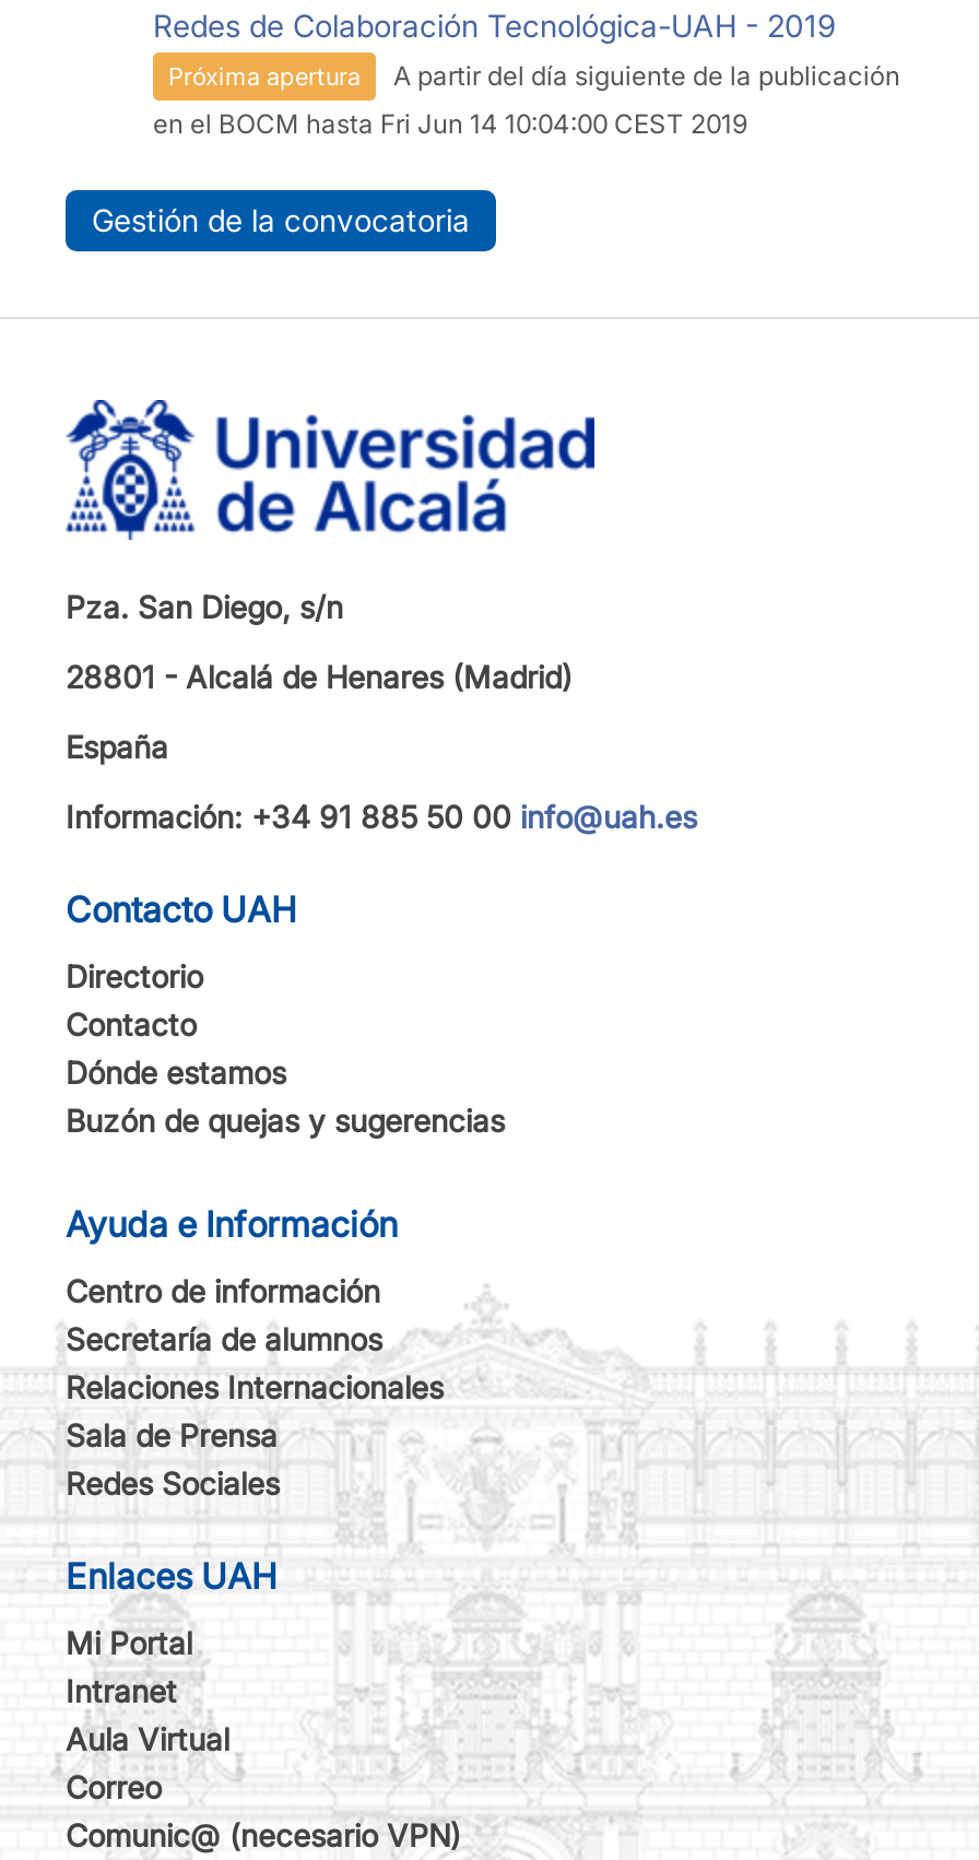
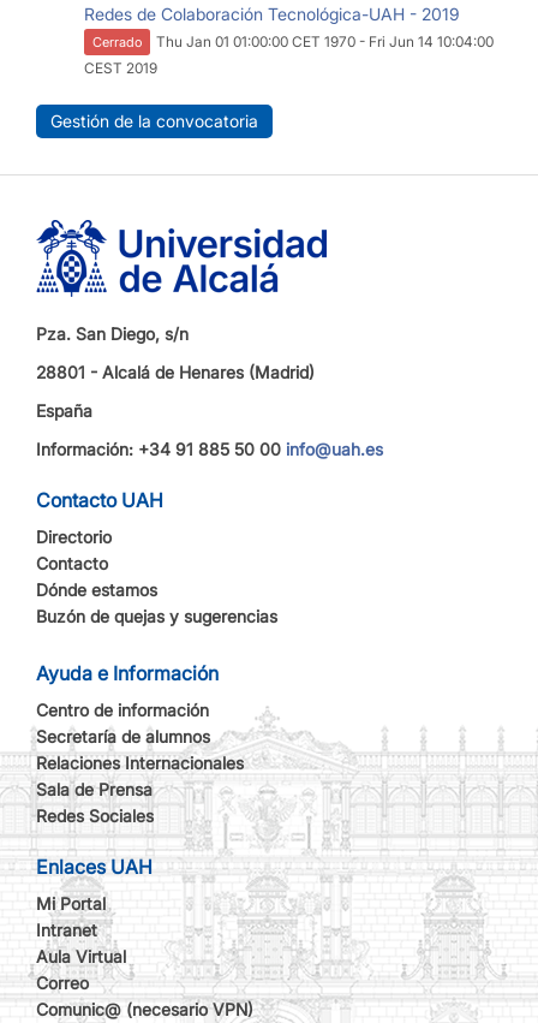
- Próxima apertura
- A partir del día siguiente de la publicación
+ Cerrado
+ Thu Jan 01 01:00:00 CET 1970 - Fri Jun 14 10:04:00

- en el BOCM hasta Fri Jun 14 10:04:00 CEST 2019
+ CEST 2019
